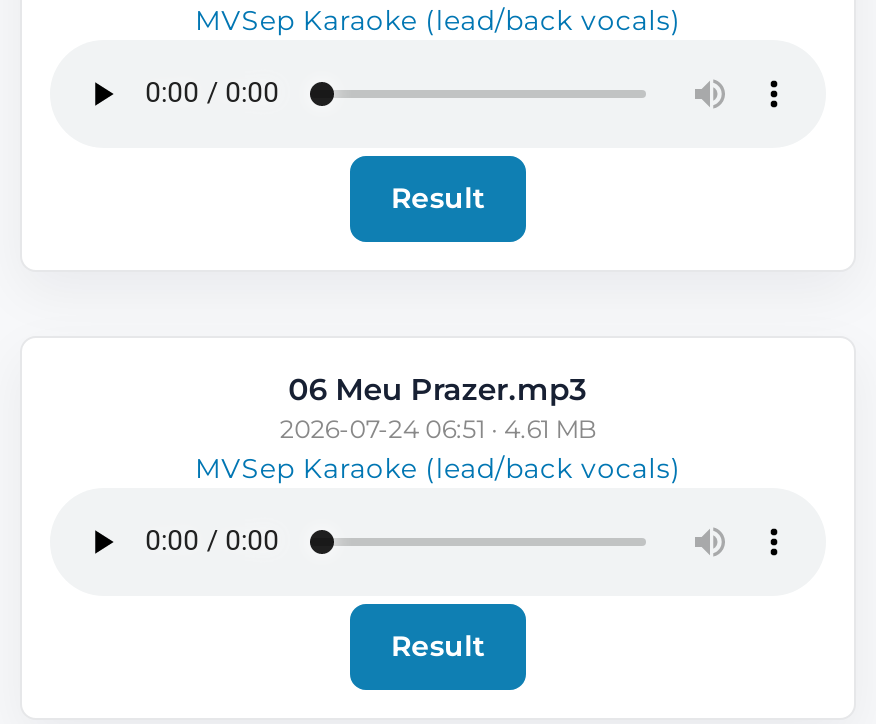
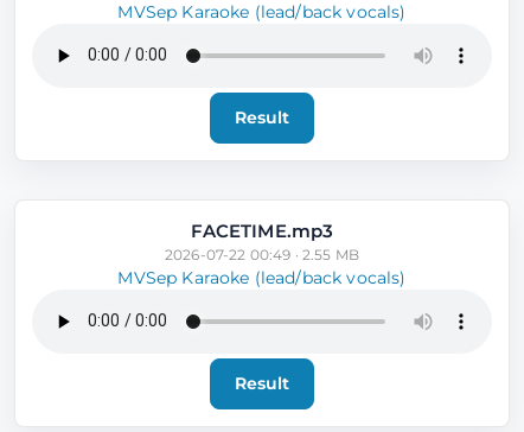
- 06 Meu Prazer.mp3
- 2026-07-24 06:51 · 4.61 MB
+ FACETIME.mp3
+ 2026-07-22 00:49 · 2.55 MB
